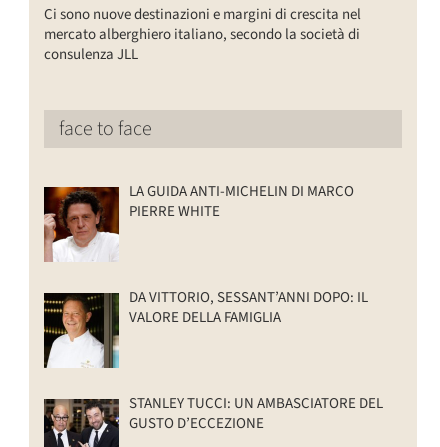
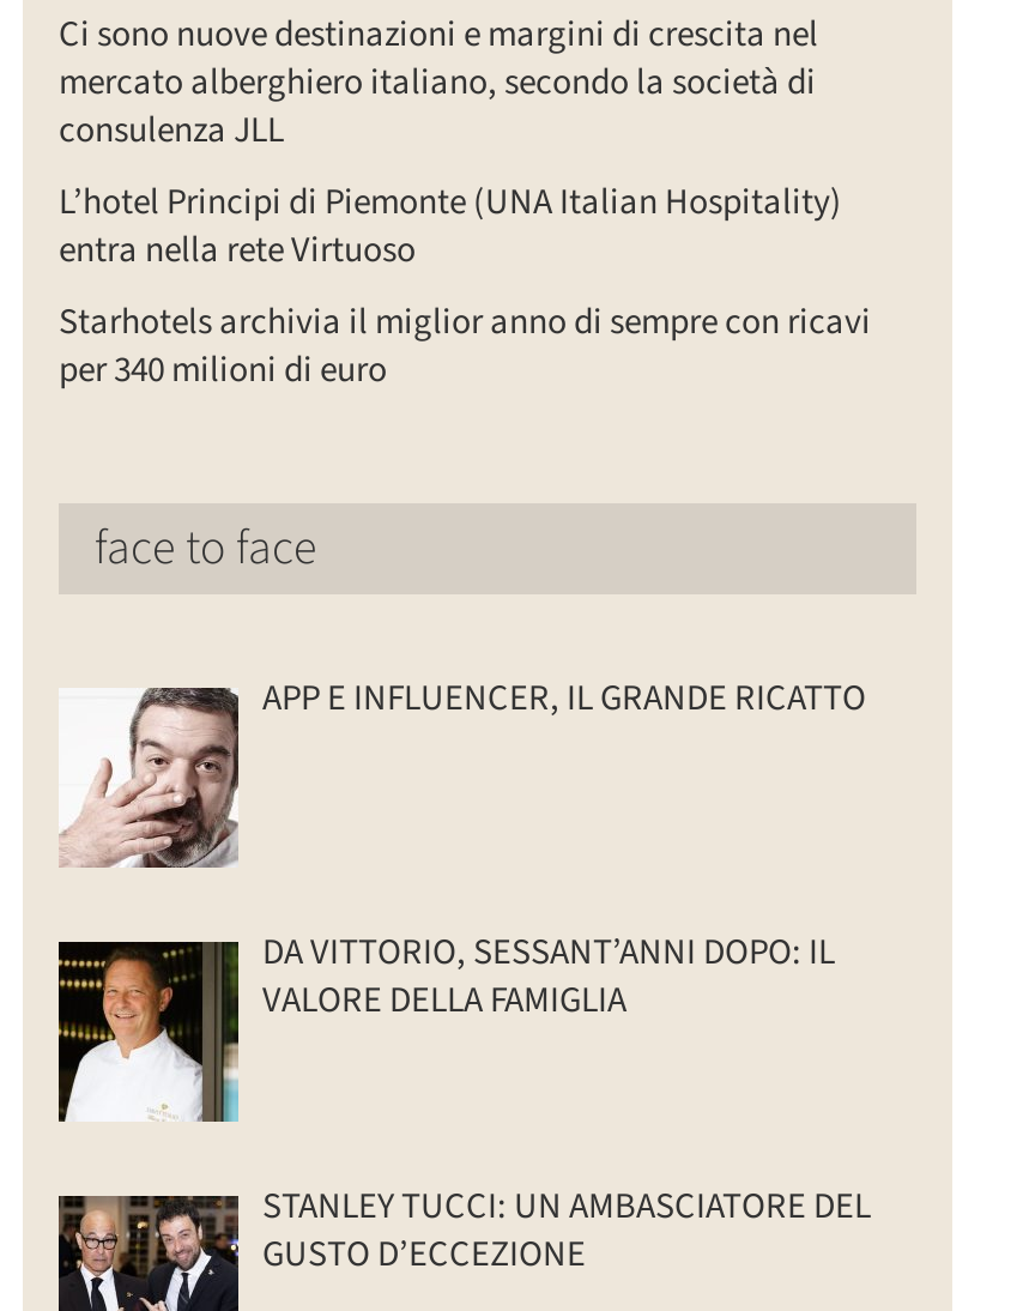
+ L’hotel Principi di Piemonte (UNA Italian Hospitality)
+ entra nella rete Virtuoso
+ Starhotels archivia il miglior anno di sempre con ricavi
+ per 340 milioni di euro

- [image]
- LA GUIDA ANTI-MICHELIN DI MARCO
- PIERRE WHITE
+ [image]
+ APP E INFLUENCER, IL GRANDE RICATTO
